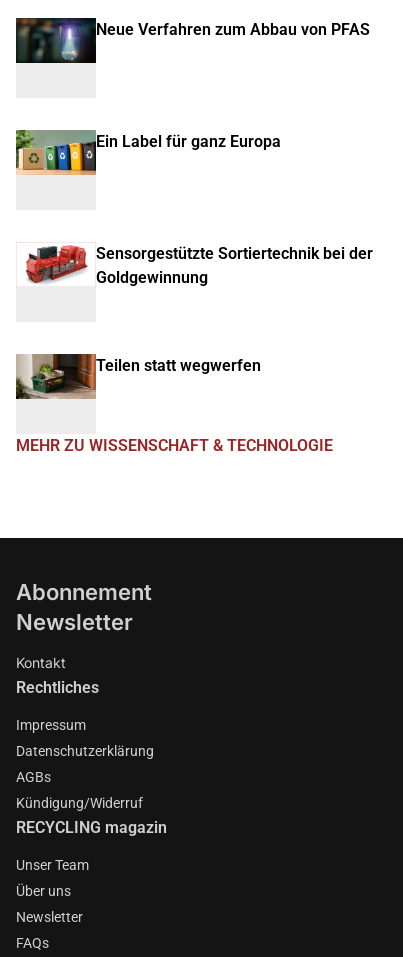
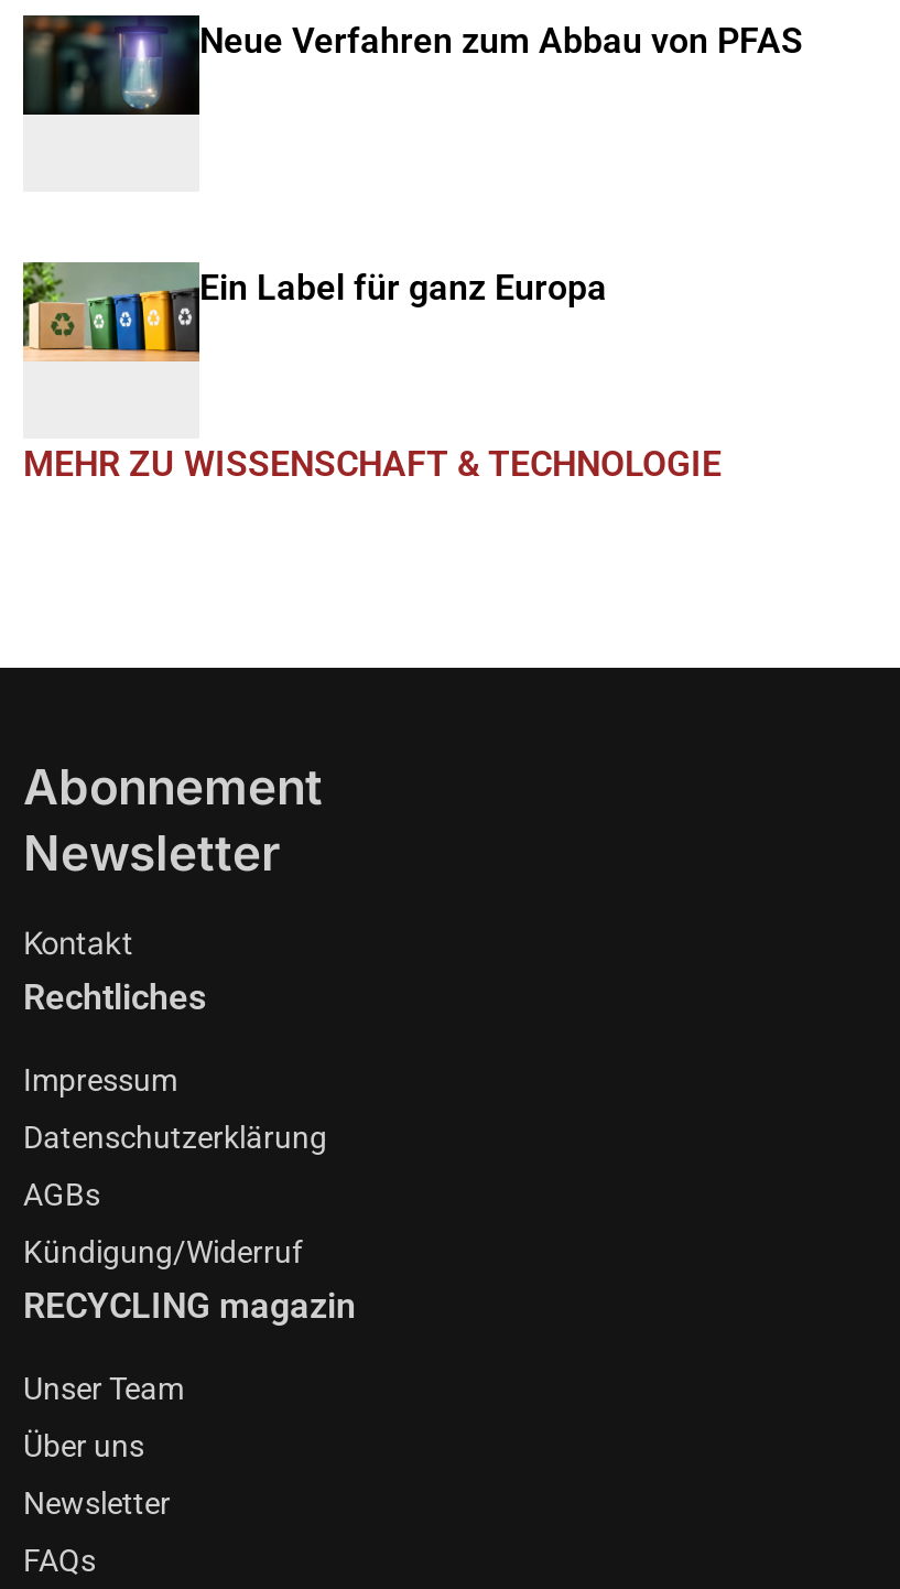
- [image]
- Sensorgestützte Sortiertechnik bei der
- Goldgewinnung

- [image]
- Teilen statt wegwerfen
